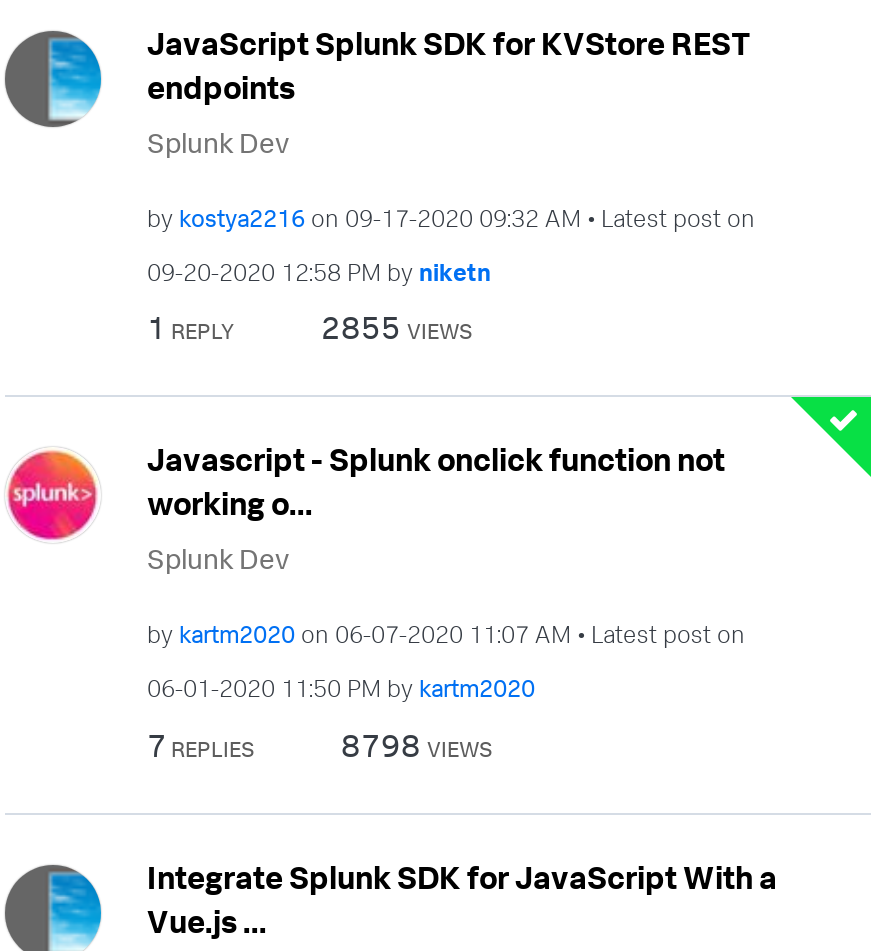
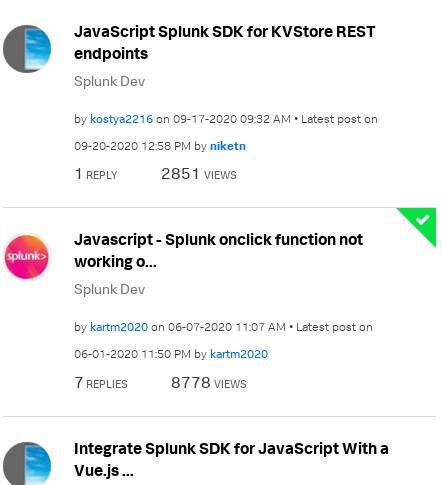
- 2855 VIEWS
+ 2851 VIEWS

- 8798 VIEWS
+ 8778 VIEWS
